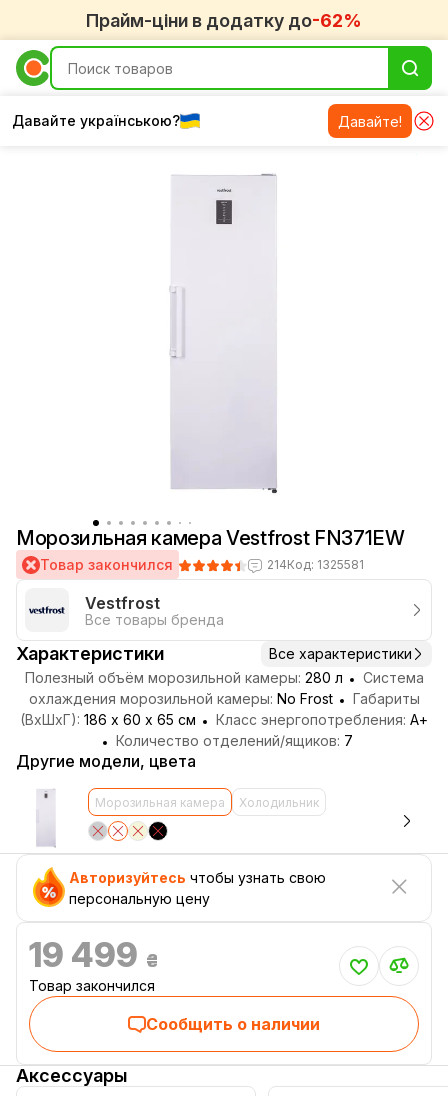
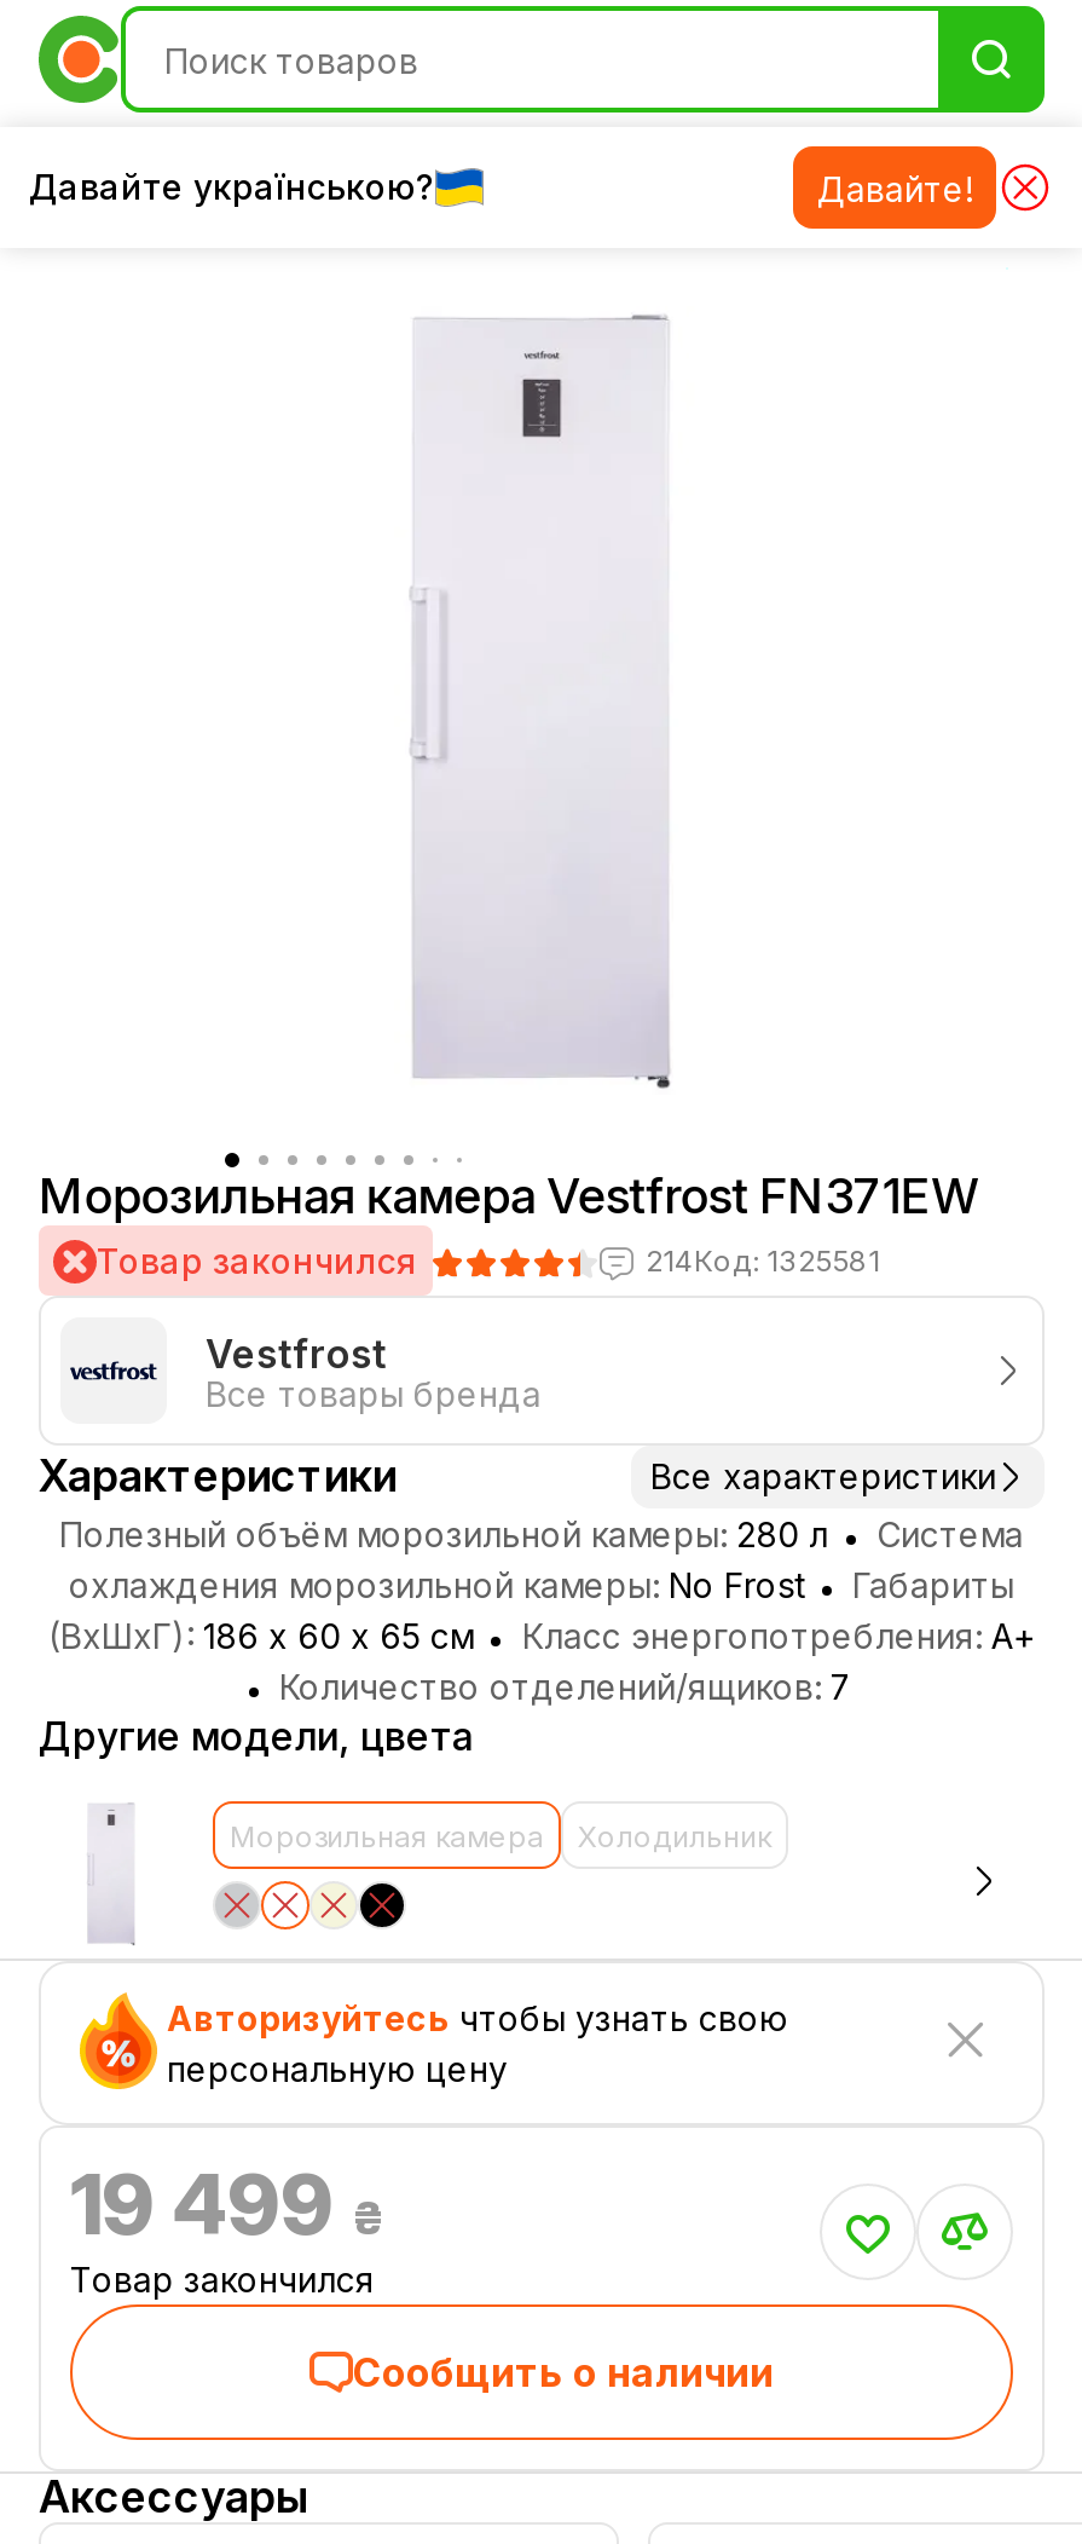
- Прайм-ціни в додатку до-62%
